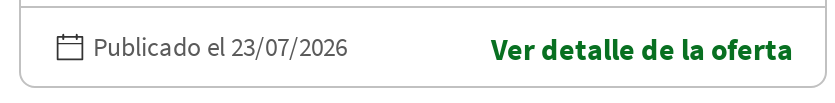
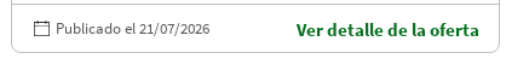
- Publicado el 23/07/2026
+ Publicado el 21/07/2026
